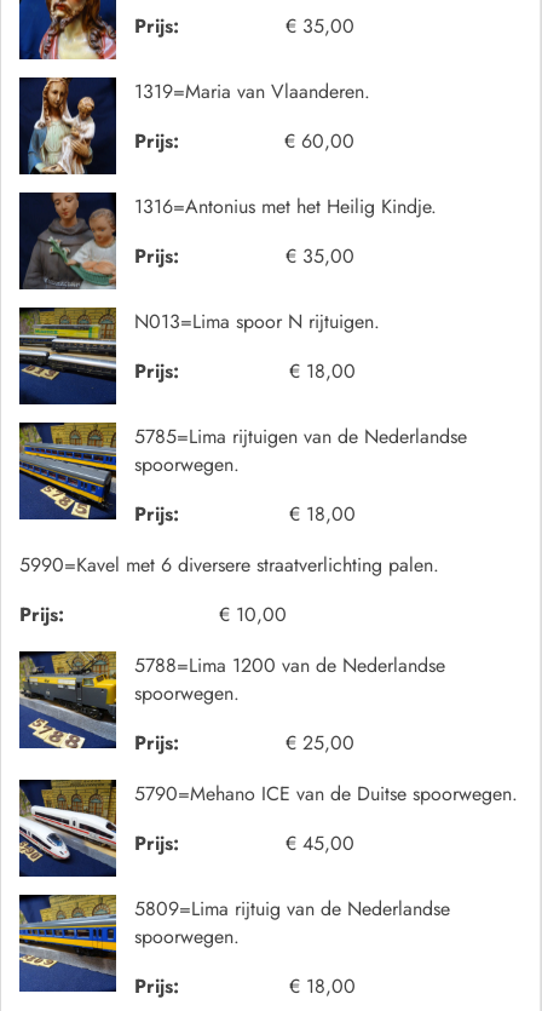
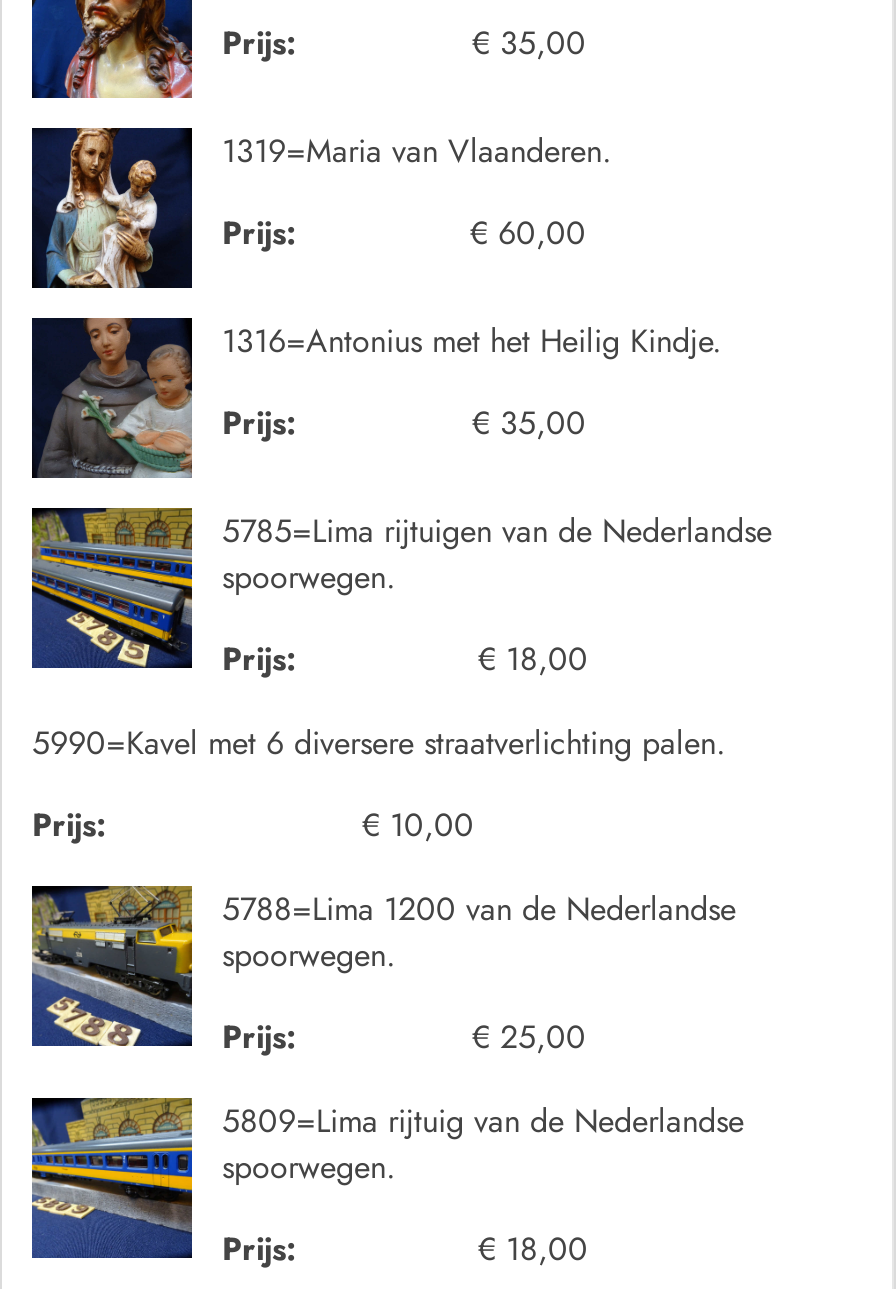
- [image]
- N013=Lima spoor N rijtuigen.
- Prijs:
- € 18,00

- [image]
- 5790=Mehano ICE van de Duitse spoorwegen.
- Prijs:
- € 45,00
